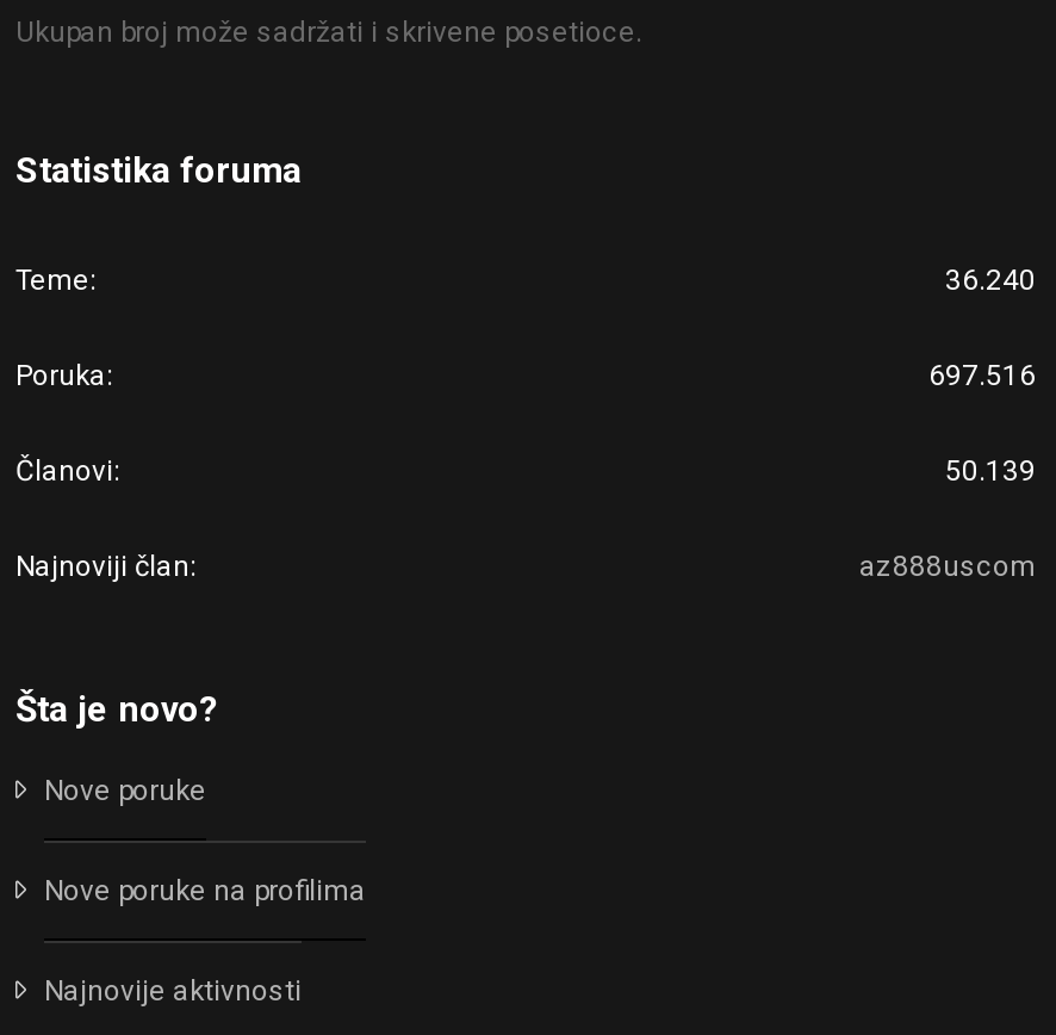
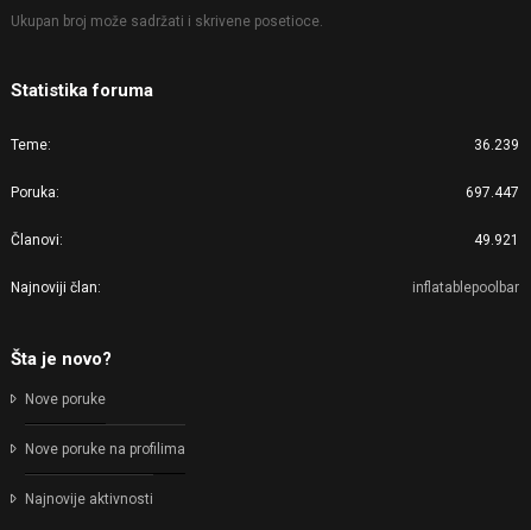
- 36.240
+ 36.239

- 697.516
+ 697.447

- 50.139
+ 49.921

- az888uscom
+ inflatablepoolbar
